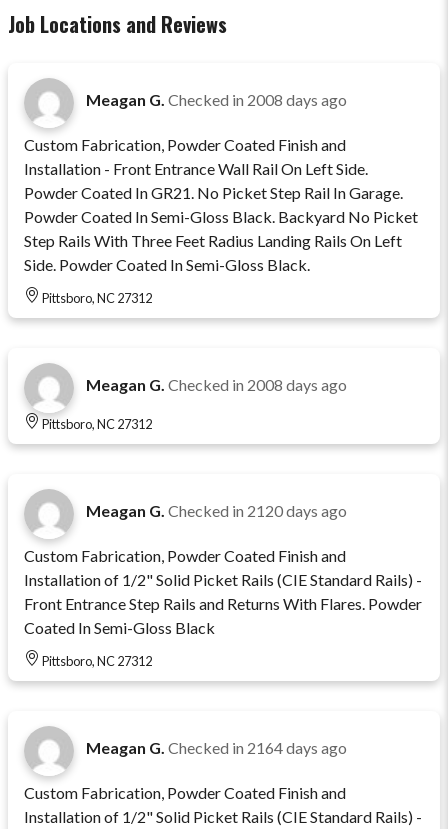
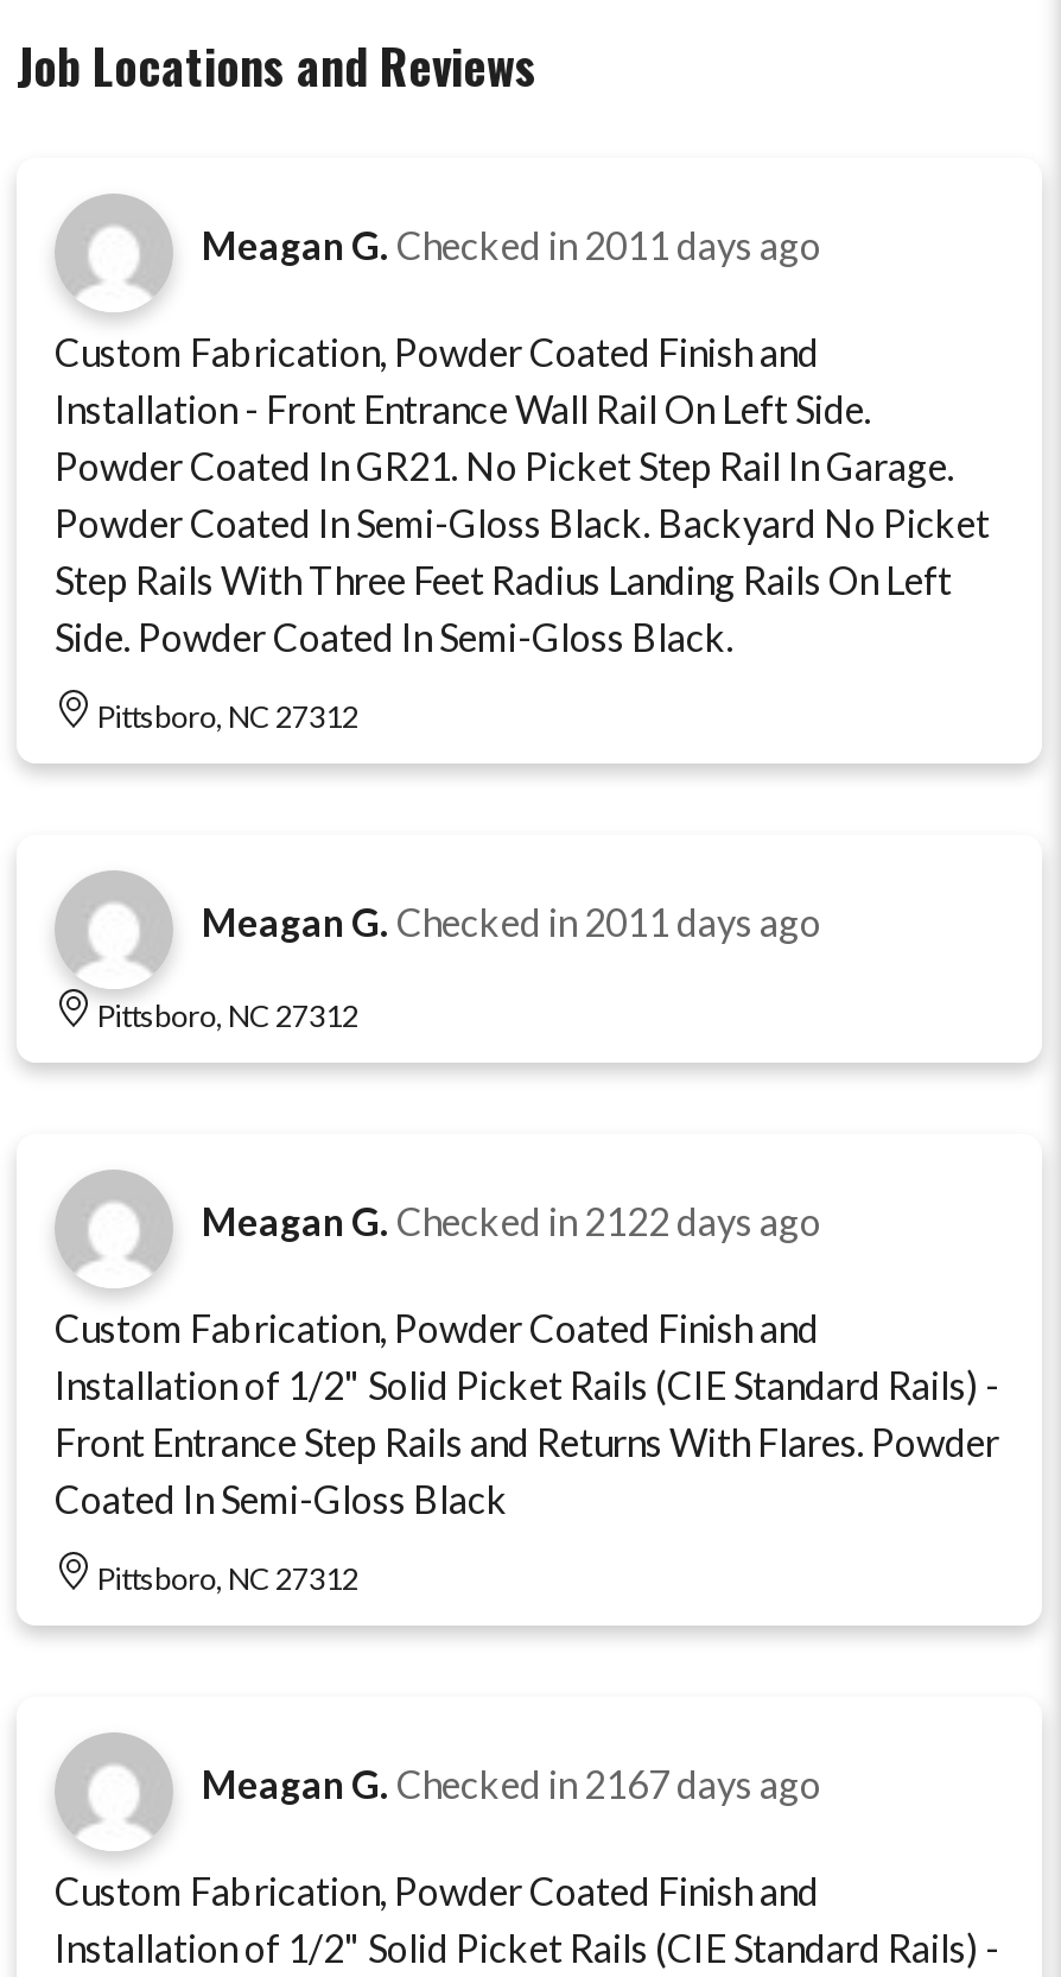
- Meagan G. Checked in 2008 days ago
+ Meagan G. Checked in 2011 days ago

- Meagan G. Checked in 2008 days ago
+ Meagan G. Checked in 2011 days ago

- Meagan G. Checked in 2120 days ago
+ Meagan G. Checked in 2122 days ago

- Meagan G. Checked in 2164 days ago
+ Meagan G. Checked in 2167 days ago
